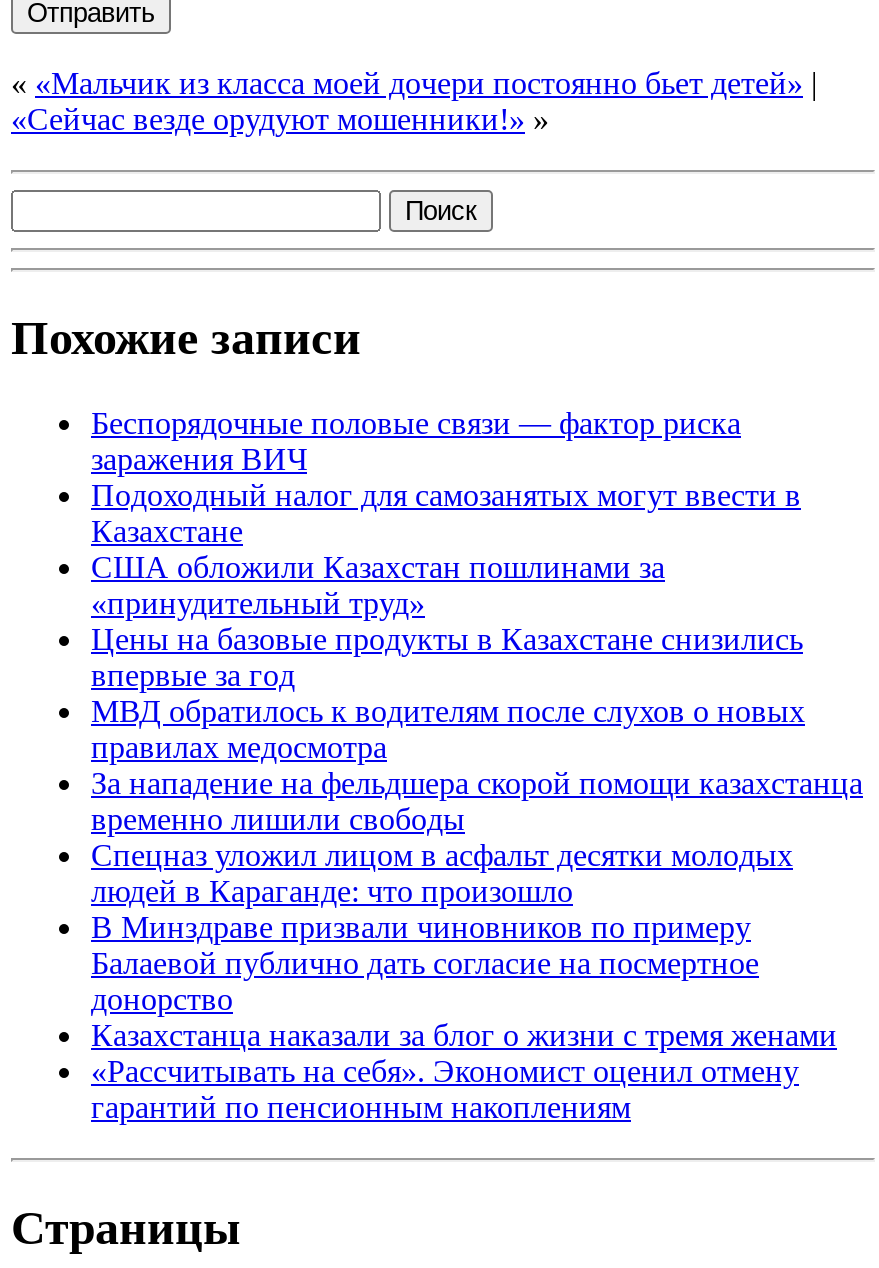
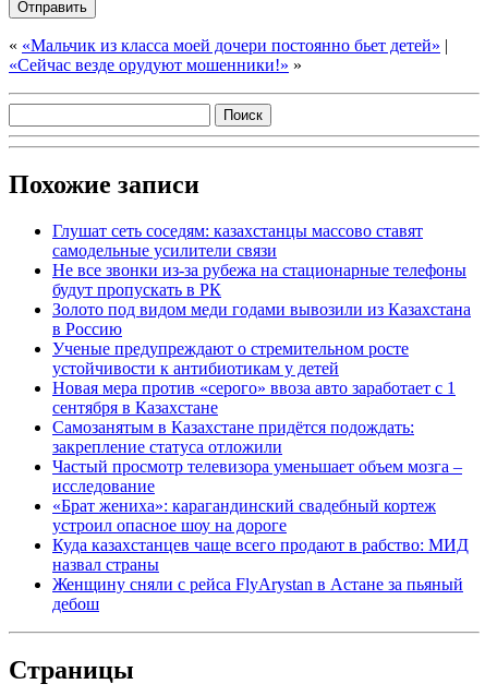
- Беспорядочные половые связи — фактор риска
- заражения ВИЧ
- Подоходный налог для самозанятых могут ввести в
- Казахстане
- США обложили Казахстан пошлинами за
- «принудительный труд»
- Цены на базовые продукты в Казахстане снизились
- впервые за год
- МВД обратилось к водителям после слухов о новых
- правилах медосмотра
- За нападение на фельдшера скорой помощи казахстанца
- временно лишили свободы
- Спецназ уложил лицом в асфальт десятки молодых
- людей в Караганде: что произошло
- В Минздраве призвали чиновников по примеру
- Балаевой публично дать согласие на посмертное
- донорство
- Казахстанца наказали за блог о жизни с тремя женами
- «Рассчитывать на себя». Экономист оценил отмену
- гарантий по пенсионным накоплениям
+ Глушат сеть соседям: казахстанцы массово ставят
+ самодельные усилители связи
+ Не все звонки из-за рубежа на стационарные телефоны
+ будут пропускать в РК
+ Золото под видом меди годами вывозили из Казахстана
+ в Россию
+ Ученые предупреждают о стремительном росте
+ устойчивости к антибиотикам у детей
+ Новая мера против «серого» ввоза авто заработает с 1
+ сентября в Казахстане
+ Самозанятым в Казахстане придётся подождать:
+ закрепление статуса отложили
+ Частый просмотр телевизора уменьшает объем мозга –
+ исследование
+ «Брат жениха»: карагандинский свадебный кортеж
+ устроил опасное шоу на дороге
+ Куда казахстанцев чаще всего продают в рабство: МИД
+ назвал страны
+ Женщину сняли с рейса FlyArystan в Астане за пьяный
+ дебош
